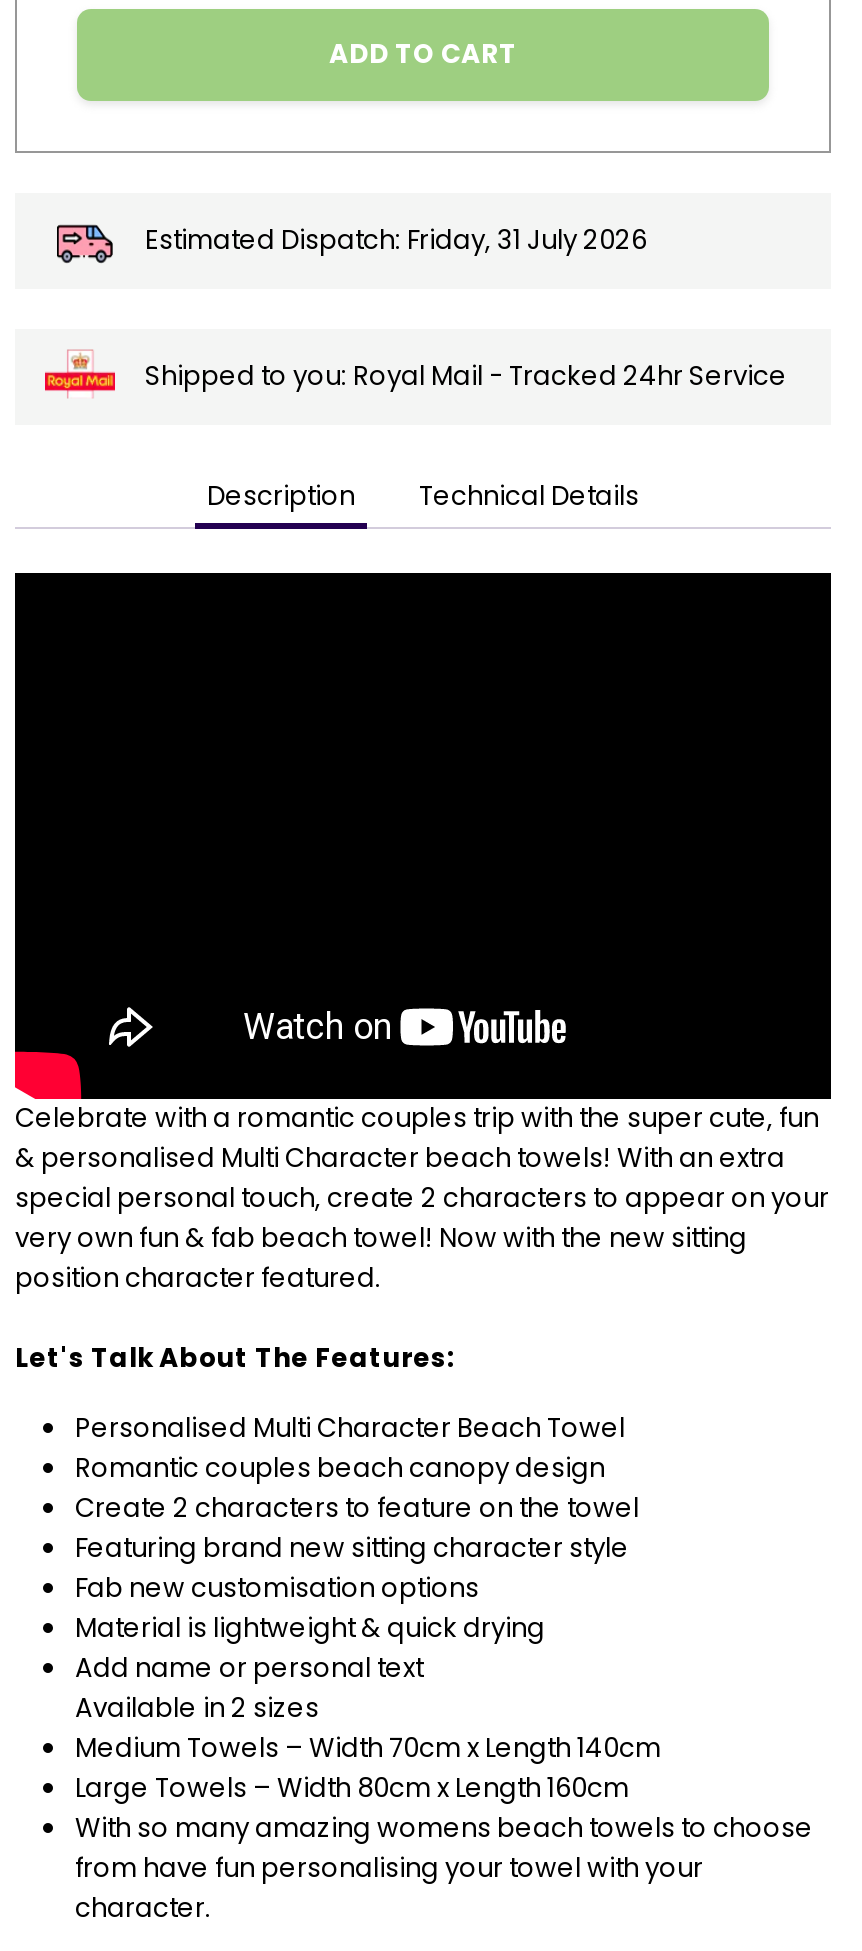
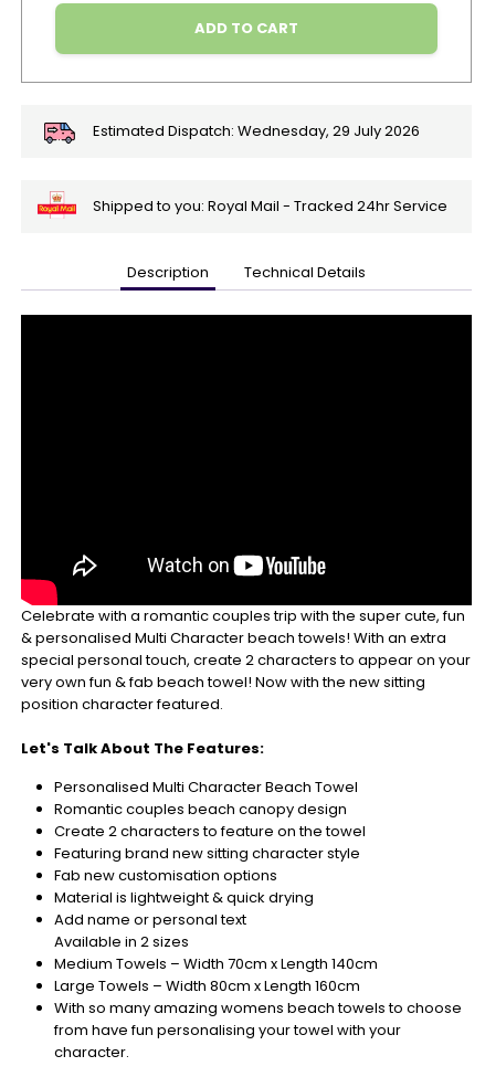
- Estimated Dispatch: Friday, 31 July 2026
+ Estimated Dispatch: Wednesday, 29 July 2026
